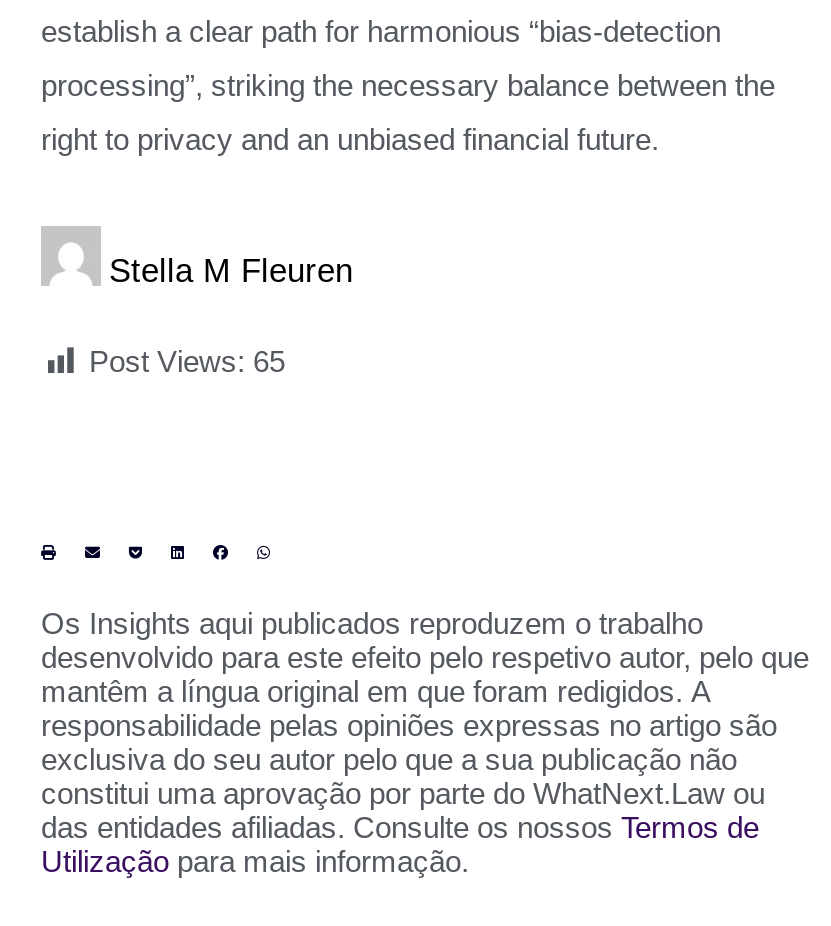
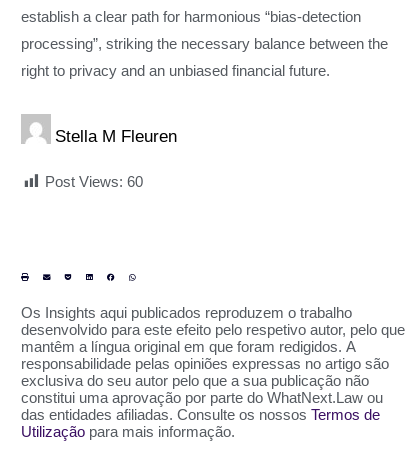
- Post Views: 65
+ Post Views: 60
